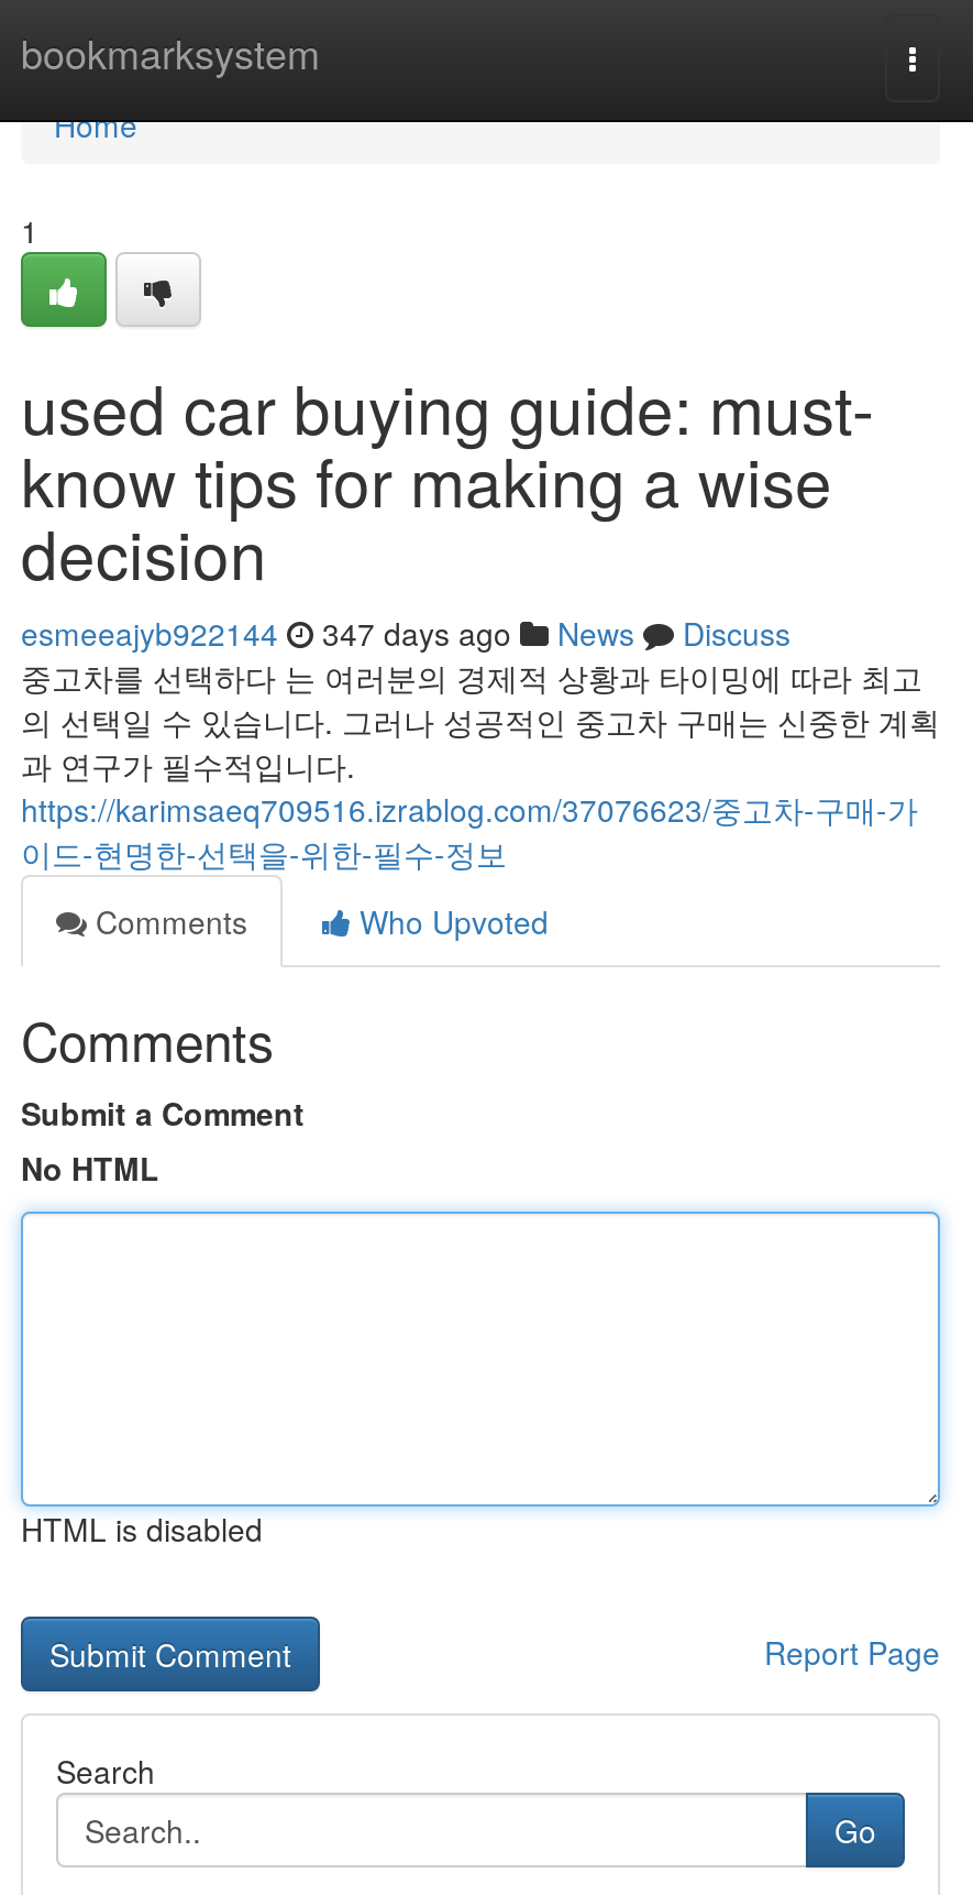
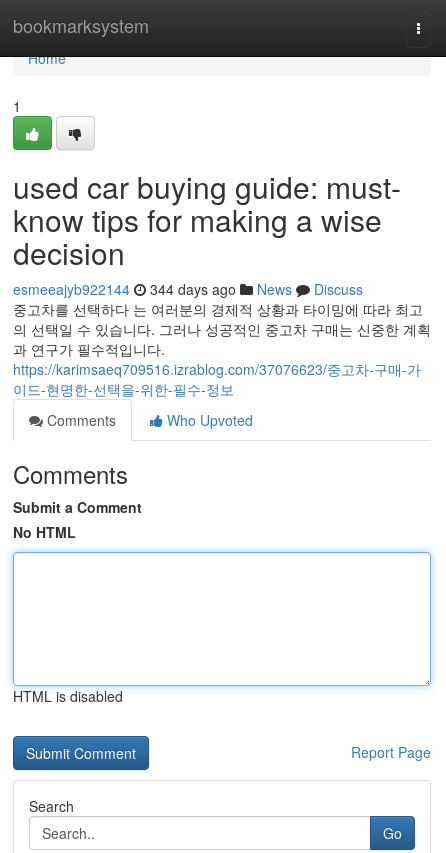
- esmeeajyb922144 347 days ago News Discuss
+ esmeeajyb922144 344 days ago News Discuss
